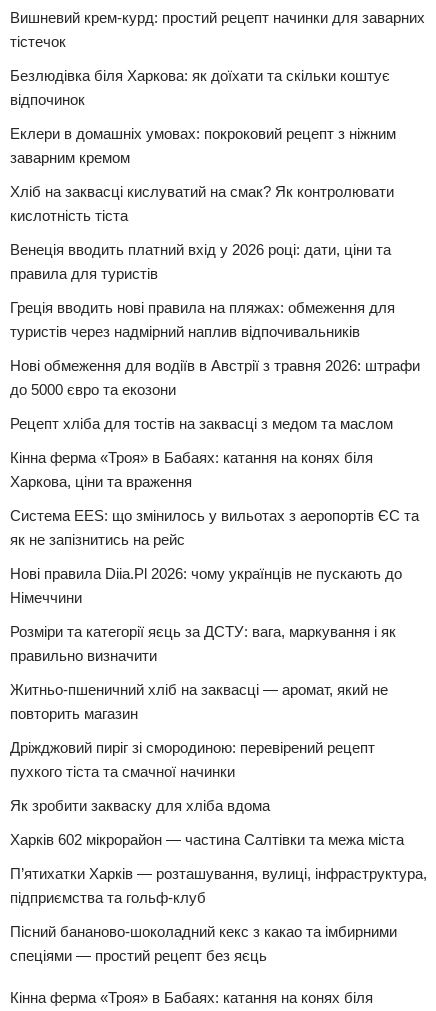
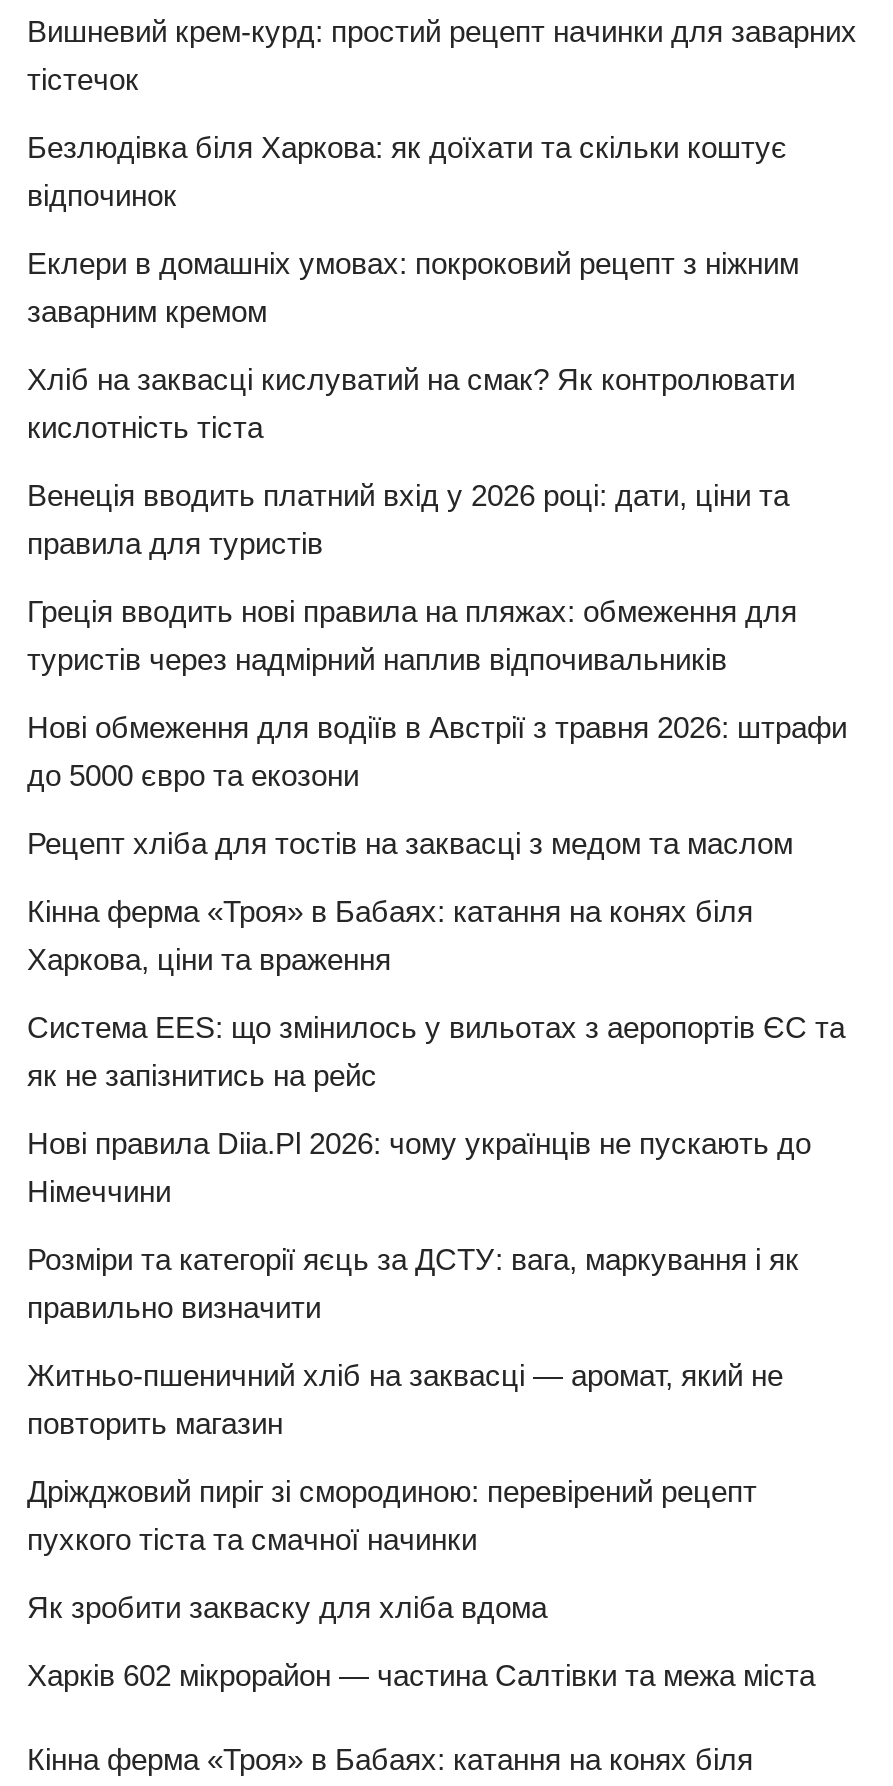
- П’ятихатки Харків — розташування, вулиці, інфраструктура,
- підприємства та гольф-клуб
- Пісний бананово-шоколадний кекс з какао та імбирними
- спеціями — простий рецепт без яєць
